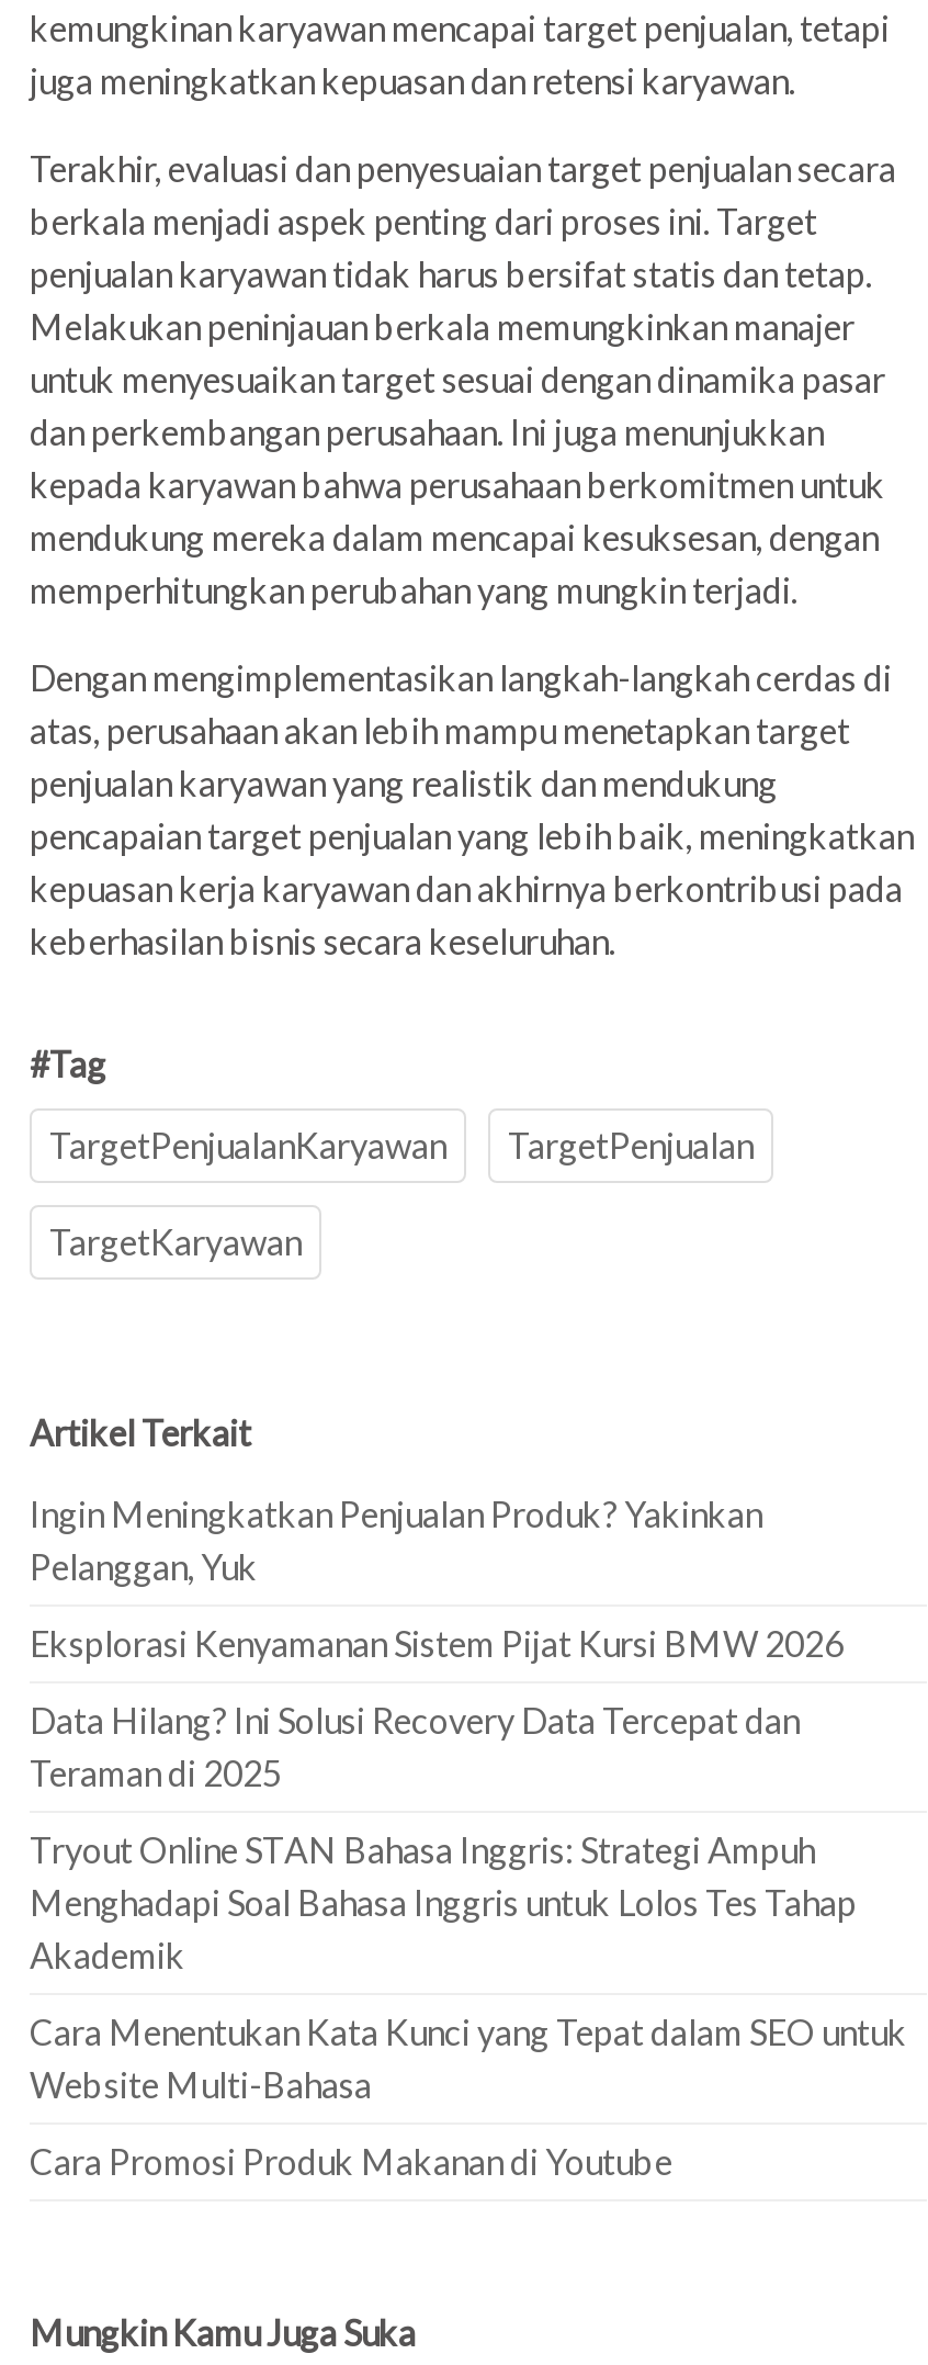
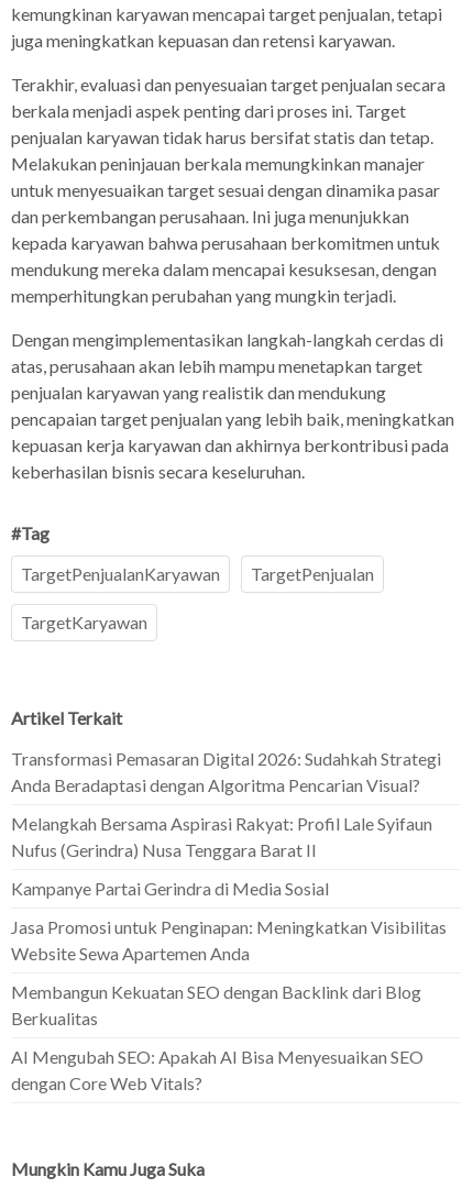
- Ingin Meningkatkan Penjualan Produk? Yakinkan
- Pelanggan, Yuk
+ Transformasi Pemasaran Digital 2026: Sudahkah Strategi
+ Anda Beradaptasi dengan Algoritma Pencarian Visual?

- Eksplorasi Kenyamanan Sistem Pijat Kursi BMW 2026
+ Melangkah Bersama Aspirasi Rakyat: Profil Lale Syifaun
+ Nufus (Gerindra) Nusa Tenggara Barat II

- Data Hilang? Ini Solusi Recovery Data Tercepat dan
- Teraman di 2025
+ Kampanye Partai Gerindra di Media Sosial

- Tryout Online STAN Bahasa Inggris: Strategi Ampuh
- Menghadapi Soal Bahasa Inggris untuk Lolos Tes Tahap
- Akademik
+ Jasa Promosi untuk Penginapan: Meningkatkan Visibilitas
+ Website Sewa Apartemen Anda

- Cara Menentukan Kata Kunci yang Tepat dalam SEO untuk
- Website Multi-Bahasa
+ Membangun Kekuatan SEO dengan Backlink dari Blog
+ Berkualitas

- Cara Promosi Produk Makanan di Youtube
+ AI Mengubah SEO: Apakah AI Bisa Menyesuaikan SEO
+ dengan Core Web Vitals?
